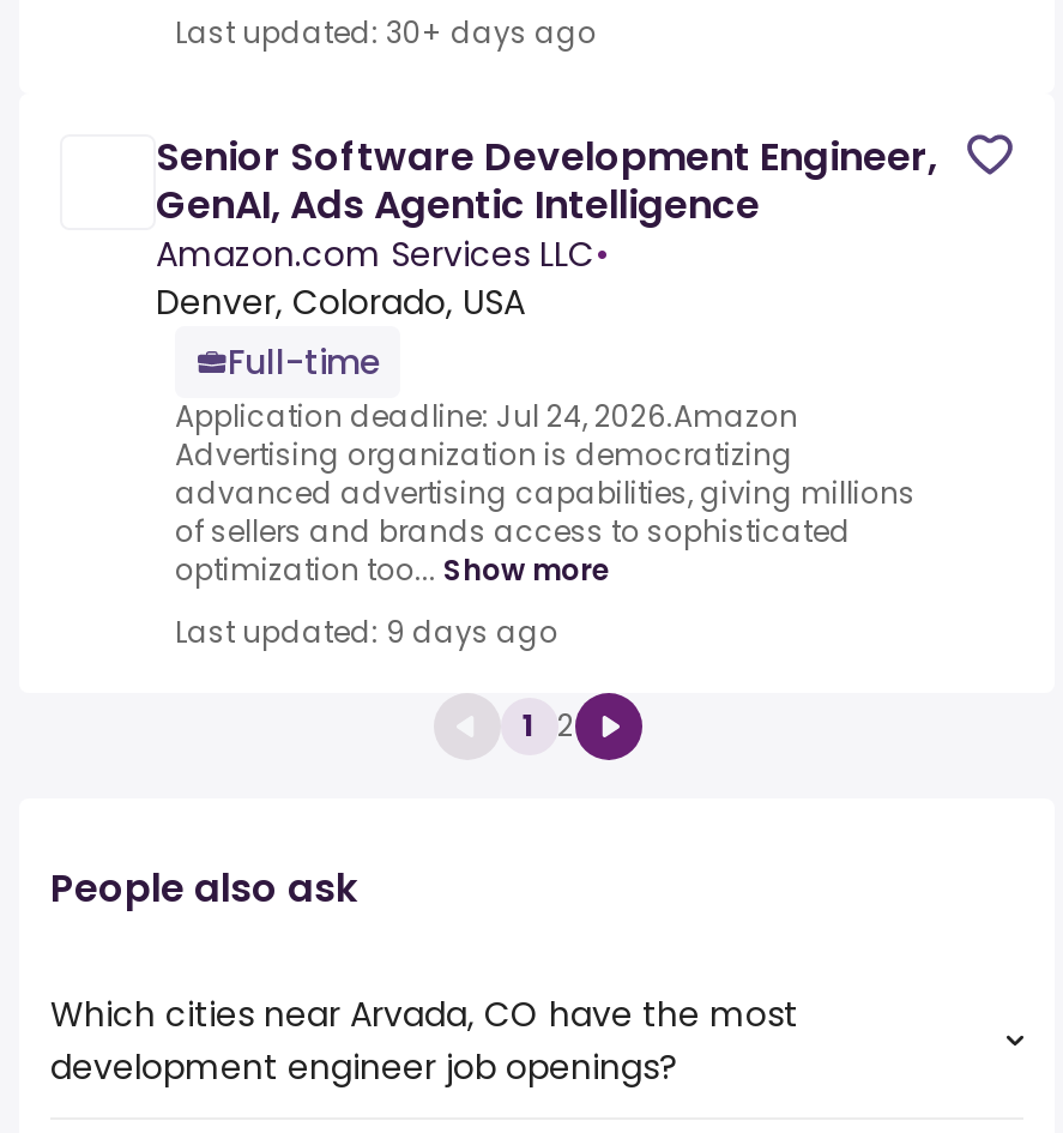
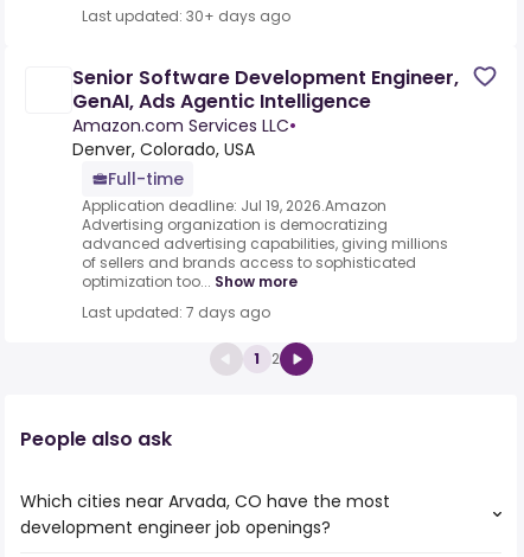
- Application deadline: Jul 24, 2026.Amazon
+ Application deadline: Jul 19, 2026.Amazon

- Last updated: 9 days ago
+ Last updated: 7 days ago
